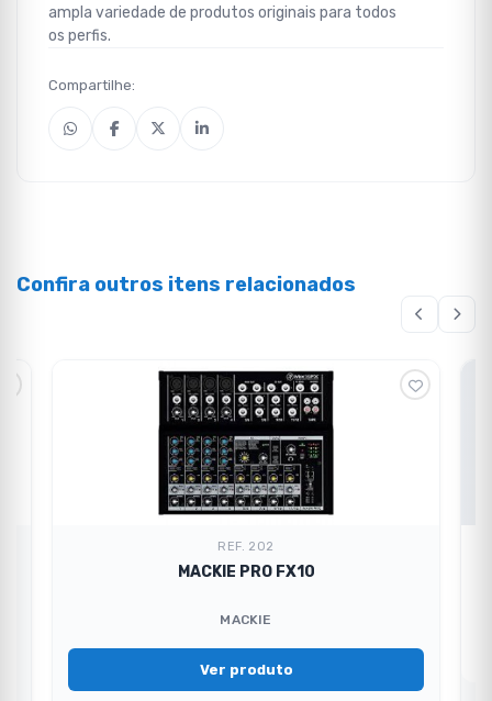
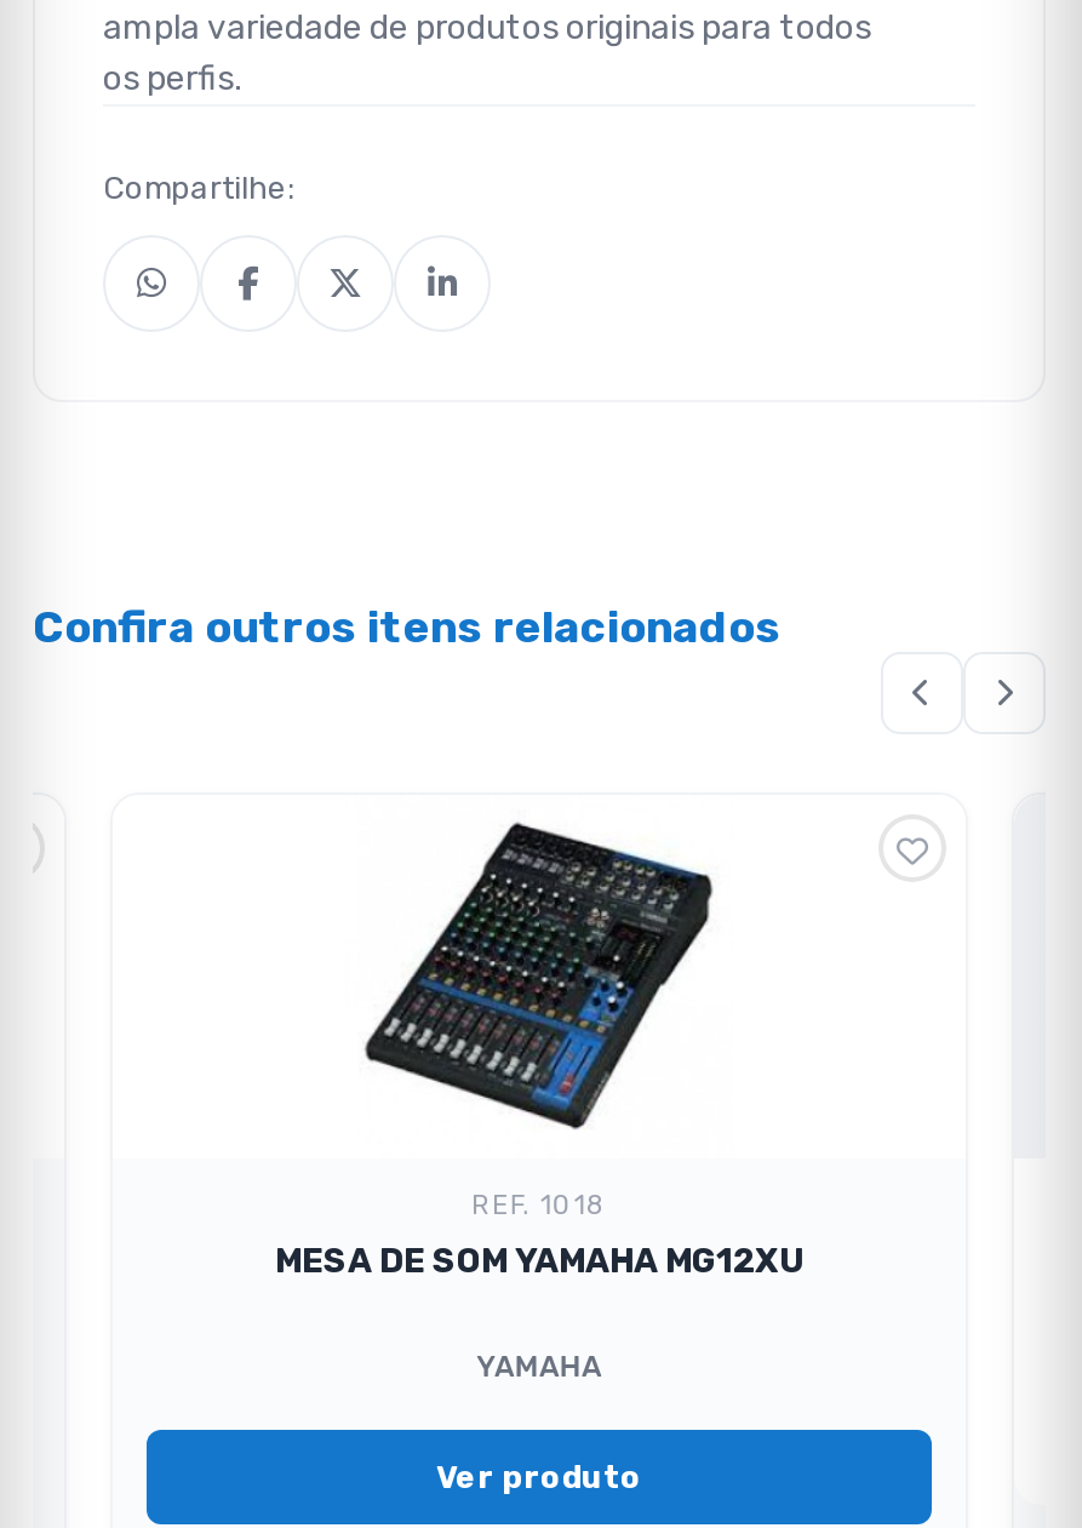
- [image]
- REF. 202
+ [image]
+ REF. 1018

- MACKIE PRO FX10
+ MESA DE SOM YAMAHA MG12XU

- MACKIE
+ YAMAHA
